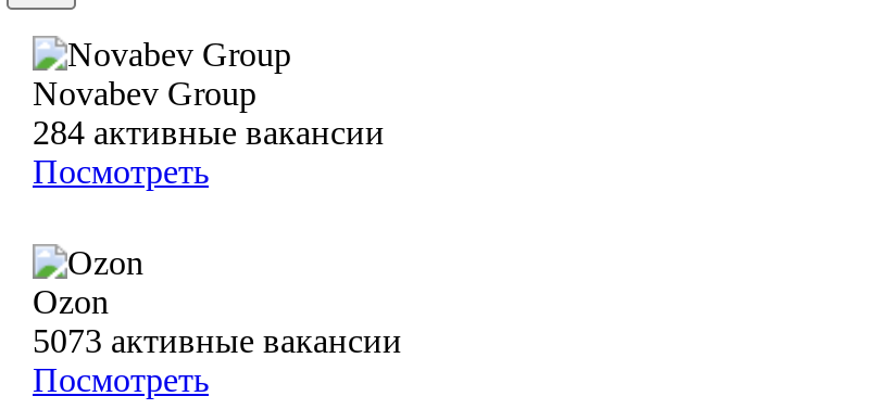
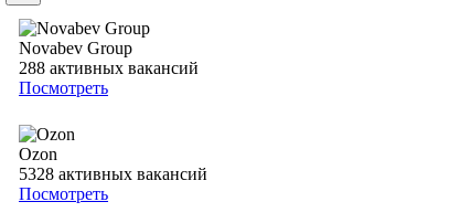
- 284 активные вакансии
+ 288 активных вакансий

- 5073 активные вакансии
+ 5328 активных вакансий
